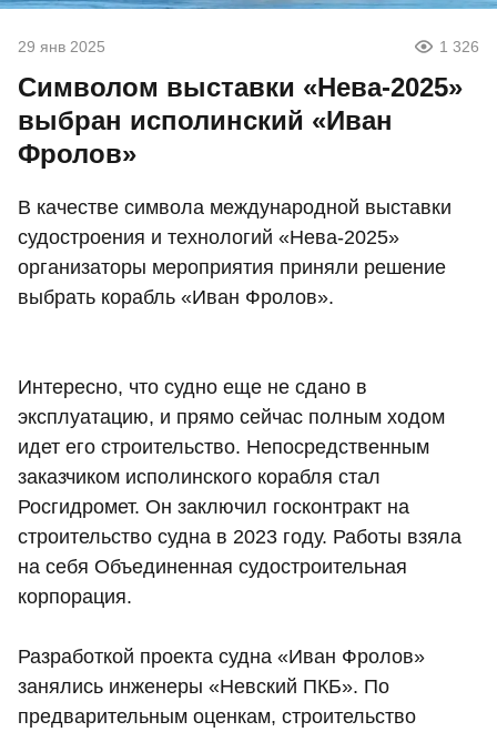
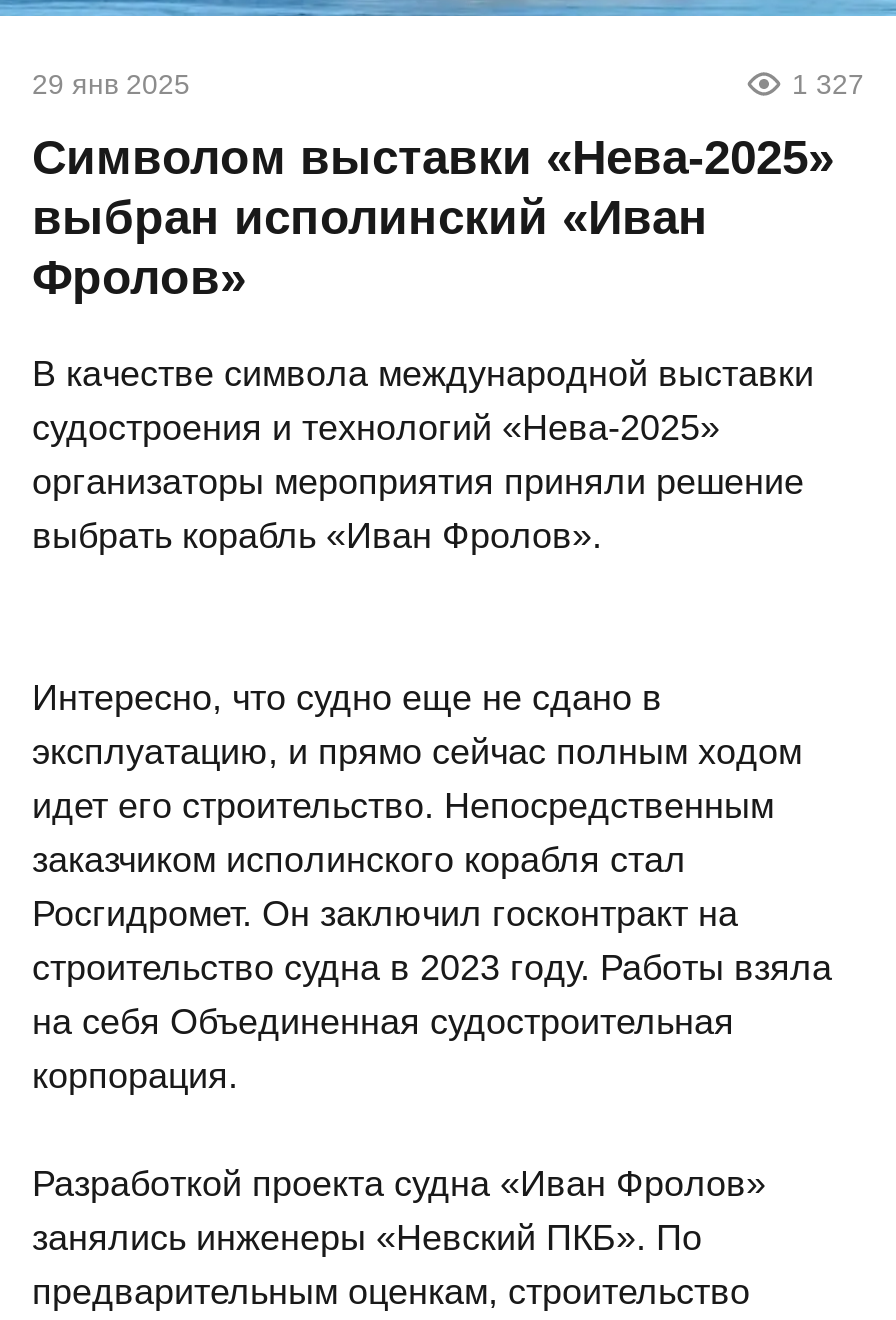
- 1 326
+ 1 327
